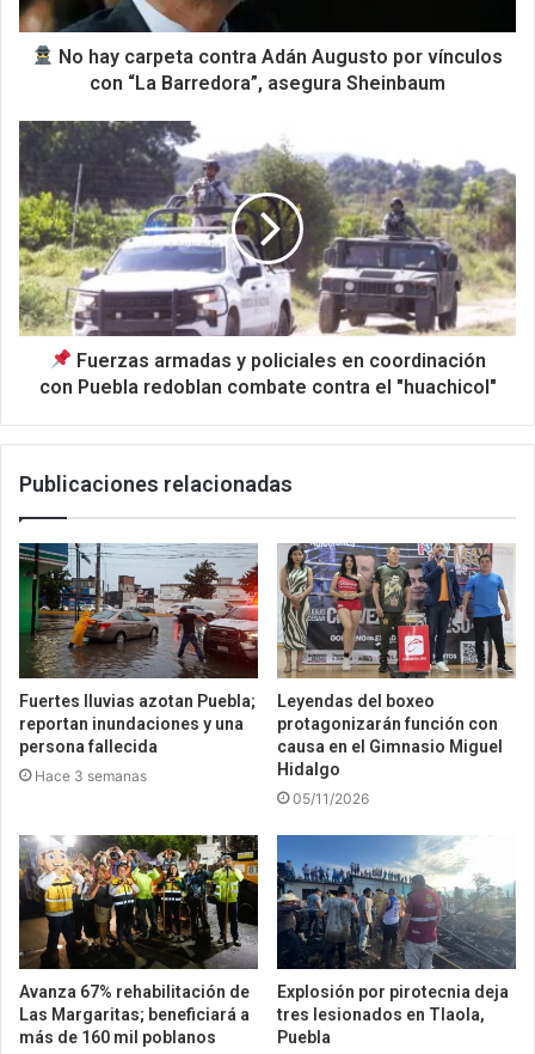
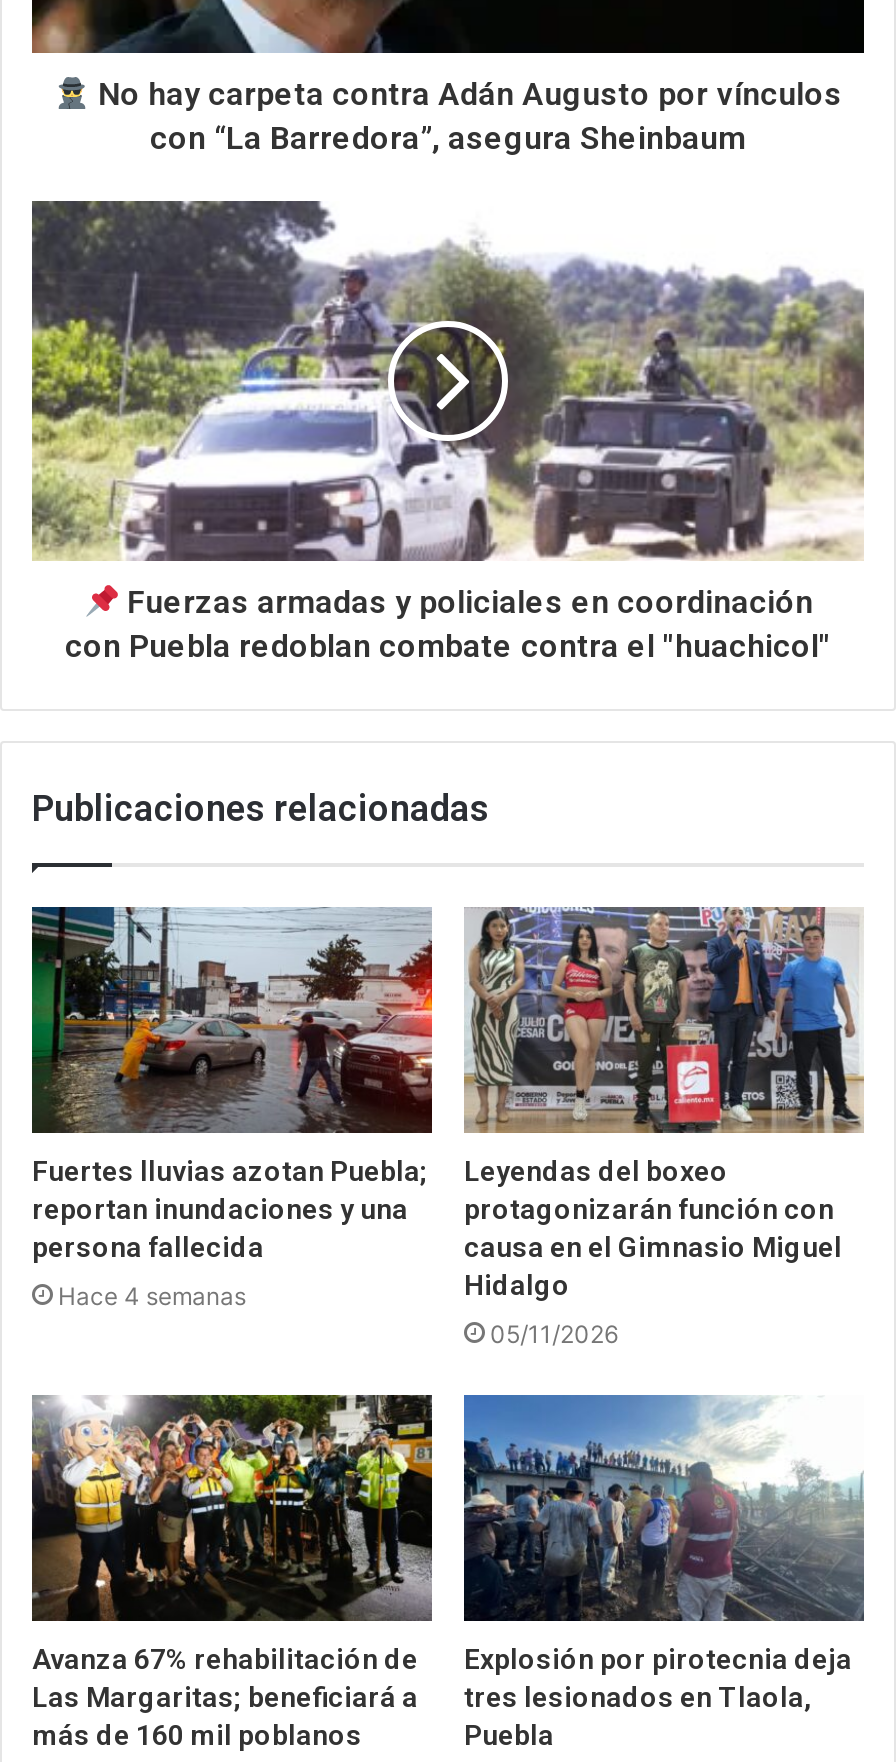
- Hace 3 semanas
+ Hace 4 semanas
